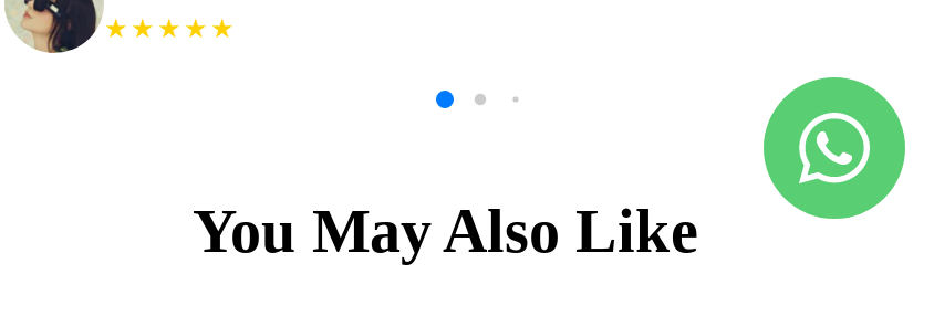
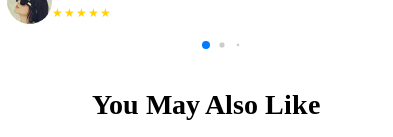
- [image]
